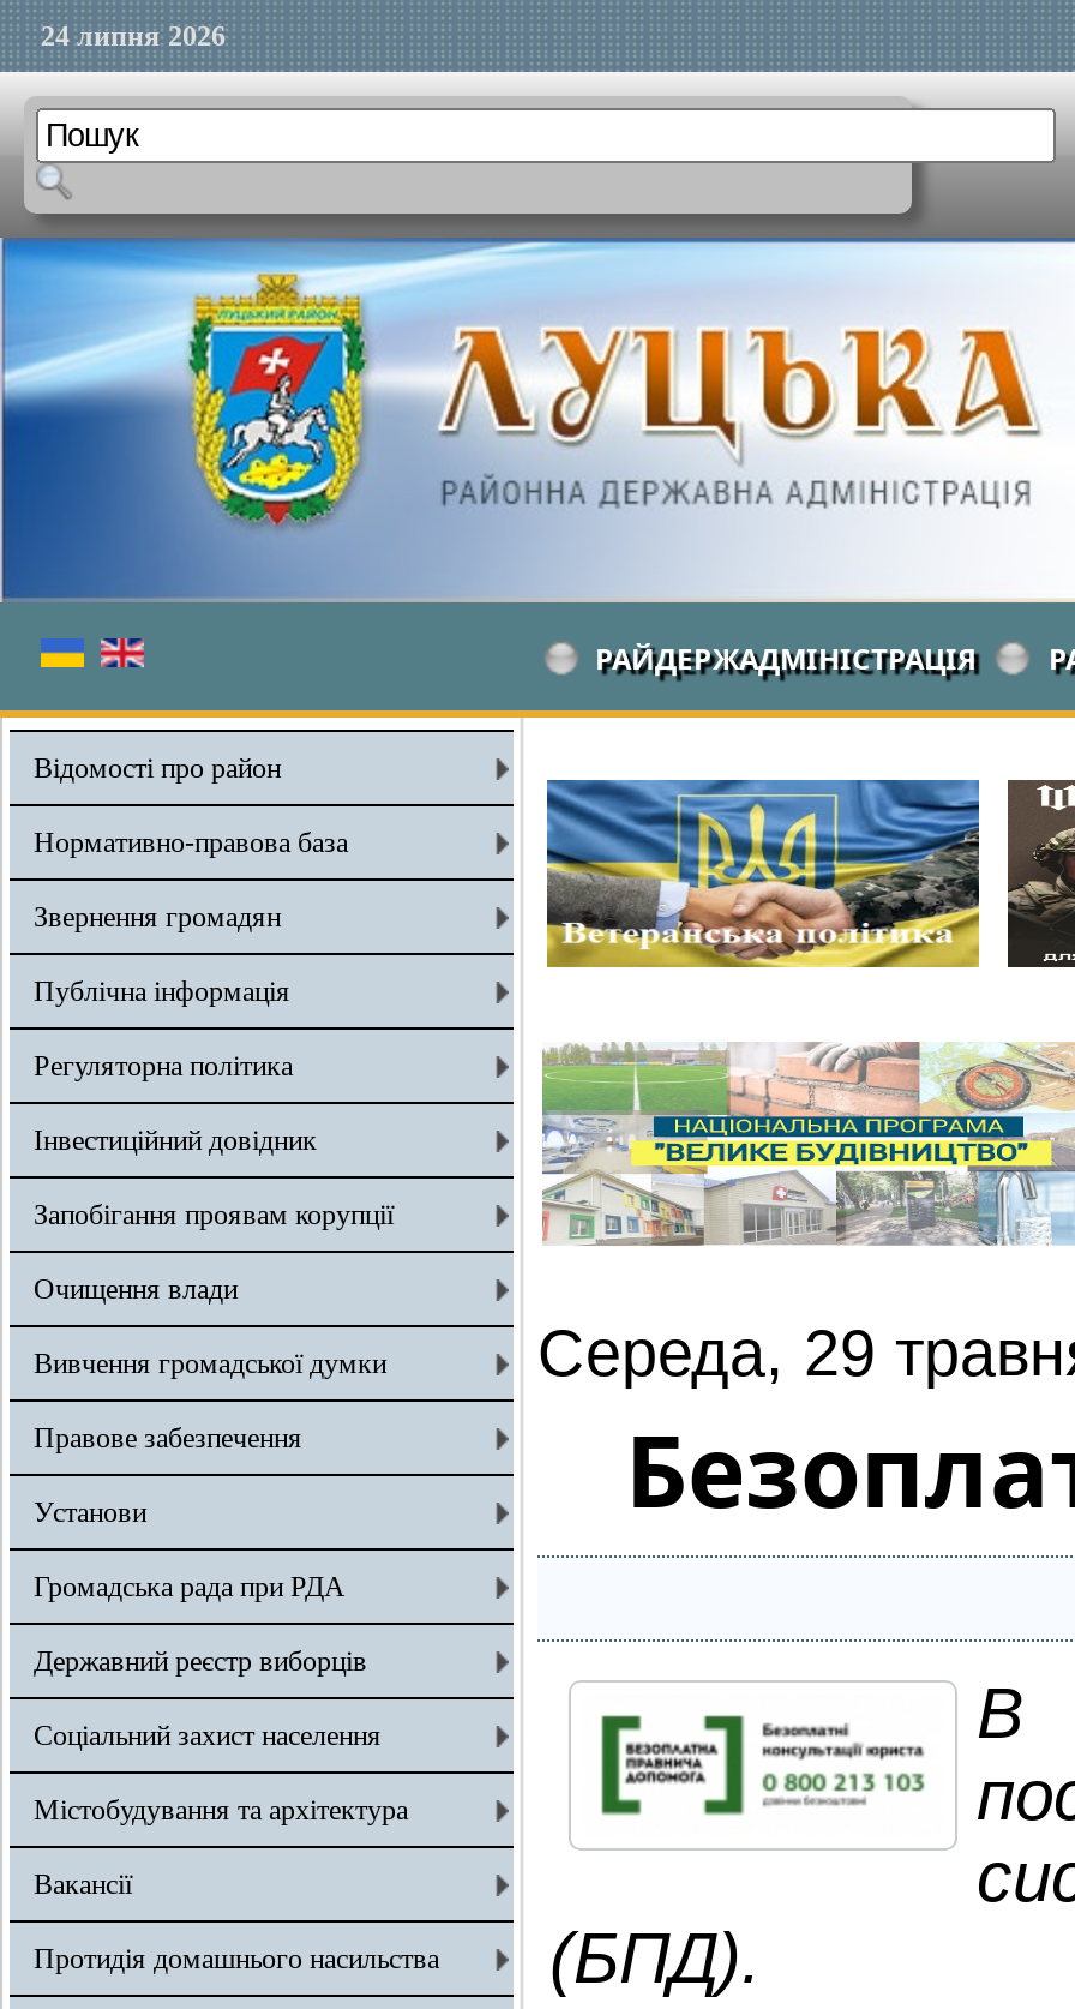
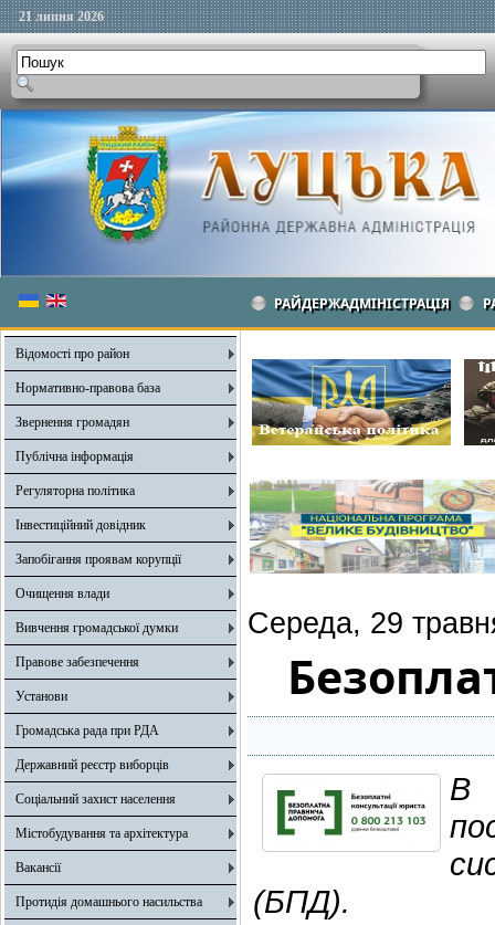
- 24 липня 2026
+ 21 липня 2026
